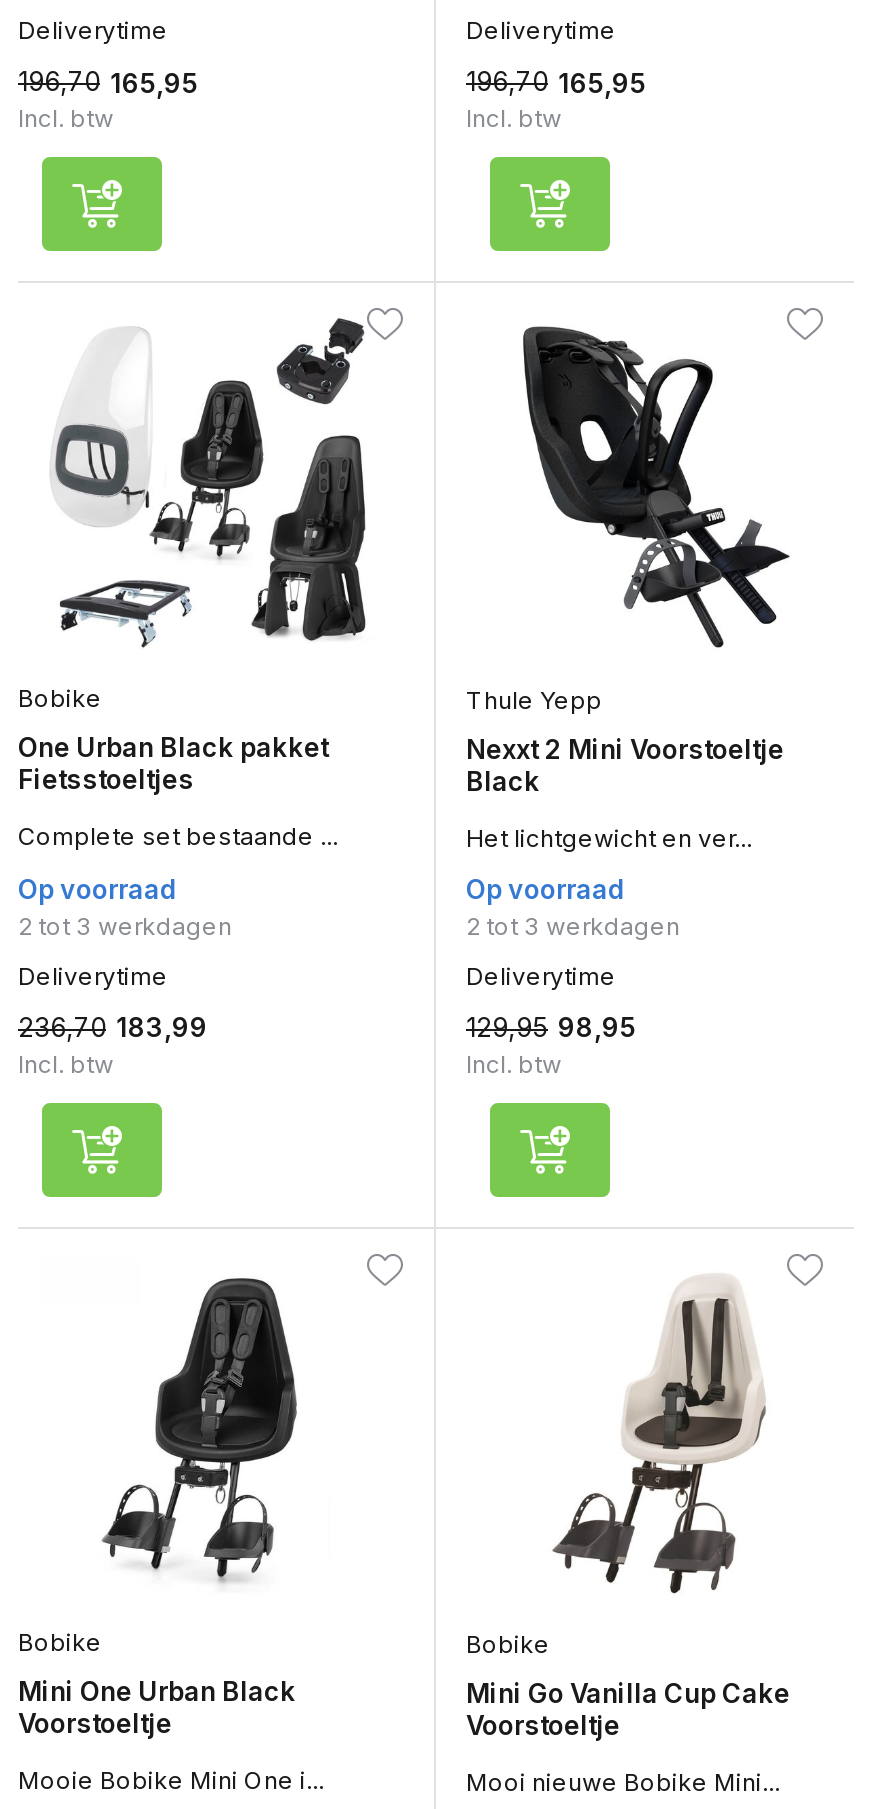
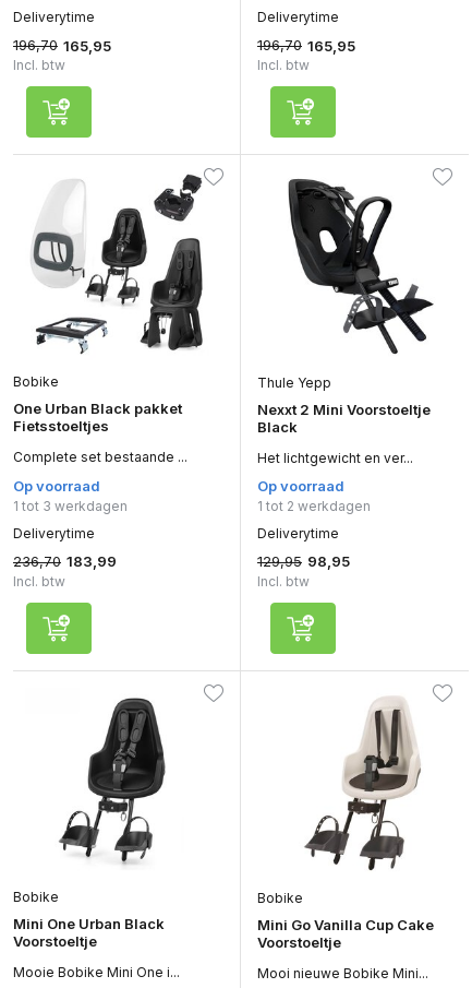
- 2 tot 3 werkdagen
+ 1 tot 3 werkdagen

- 2 tot 3 werkdagen
+ 1 tot 2 werkdagen
